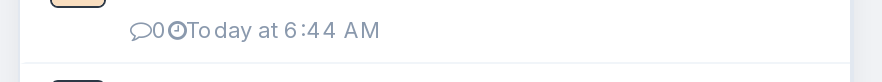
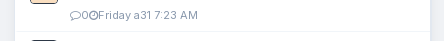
- 0 Today at 6:44 AM
+ 0 Friday a31 7:23 AM
